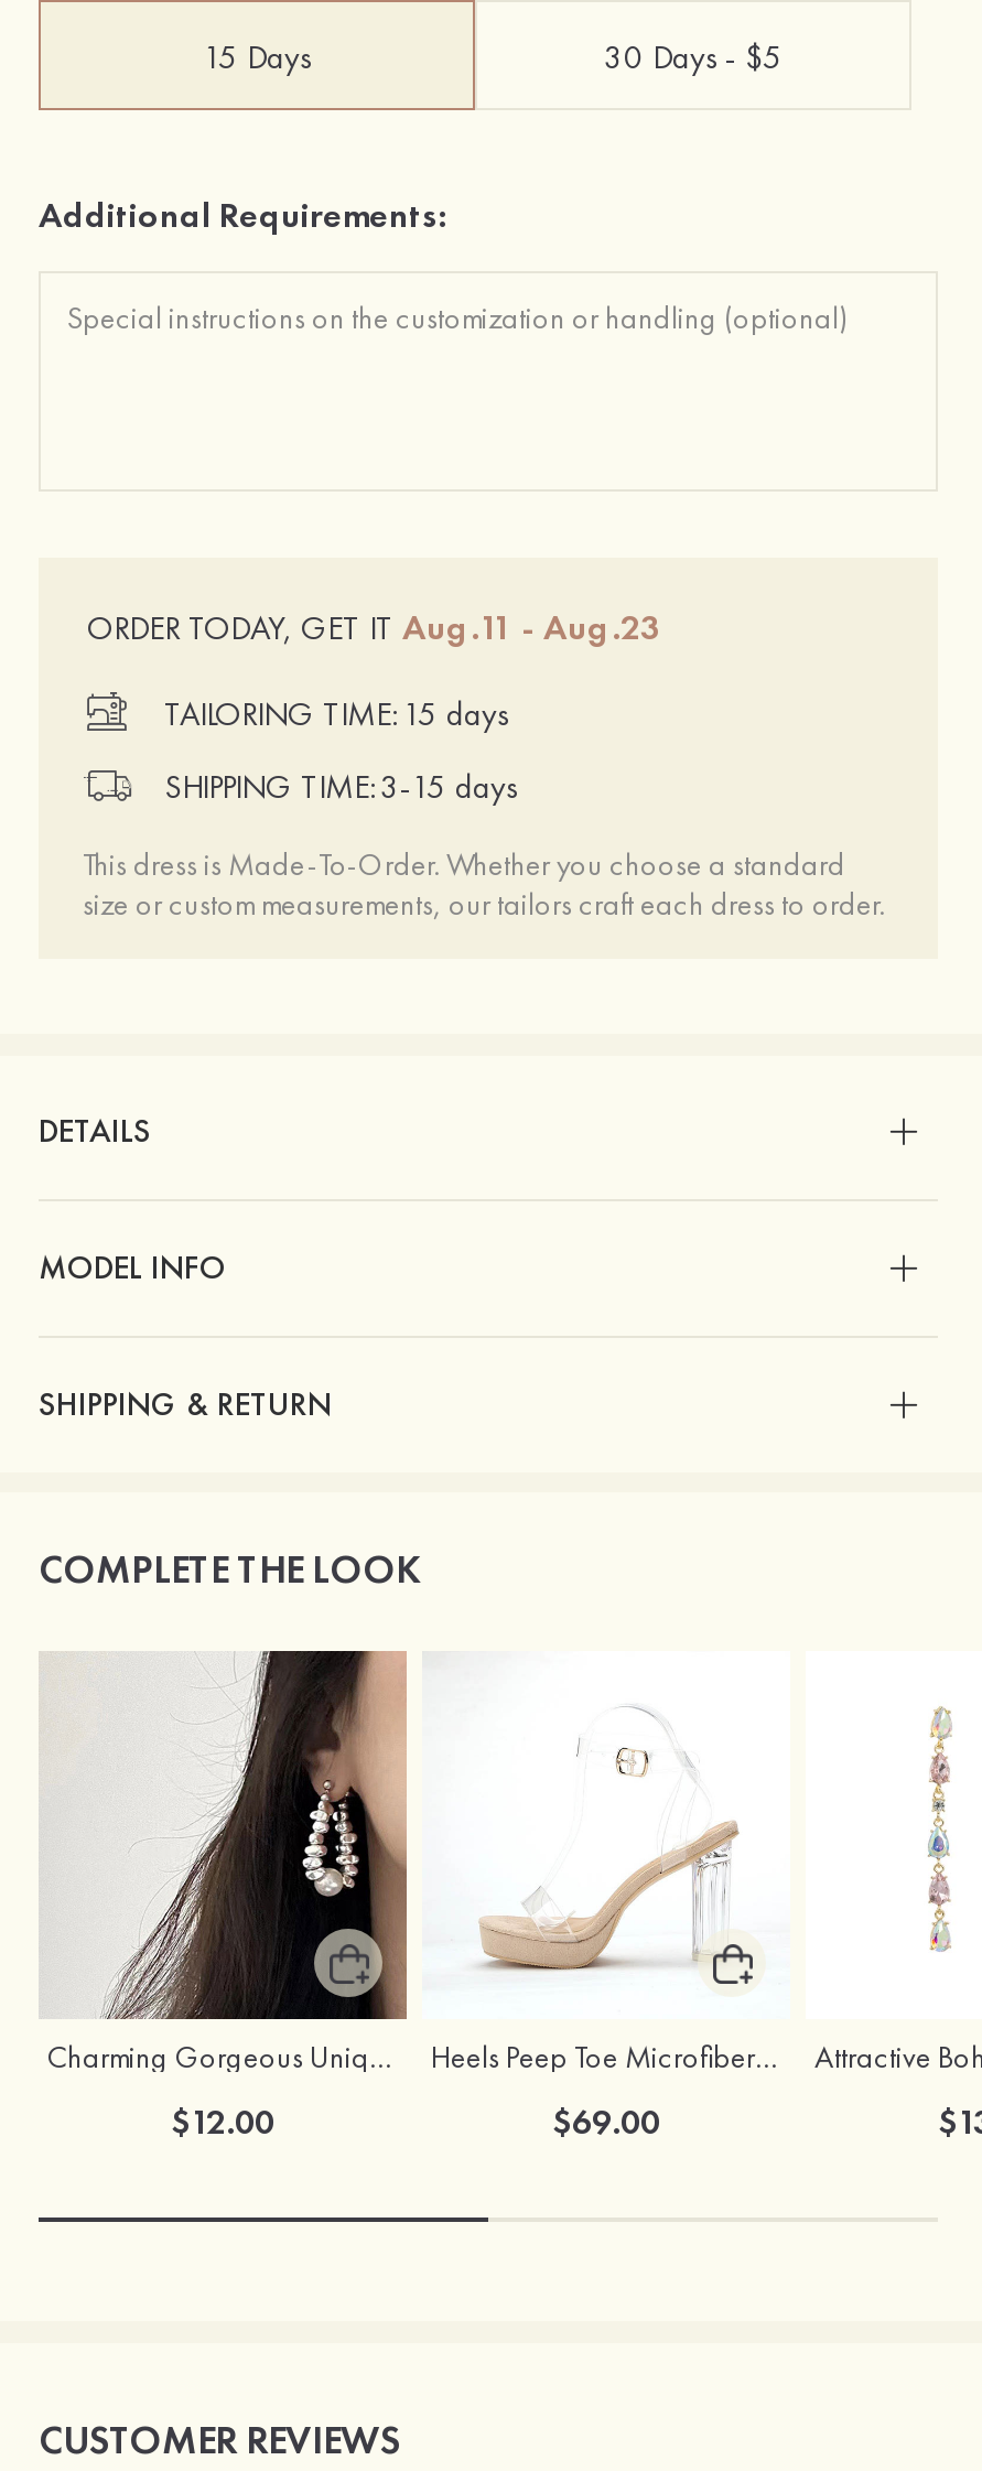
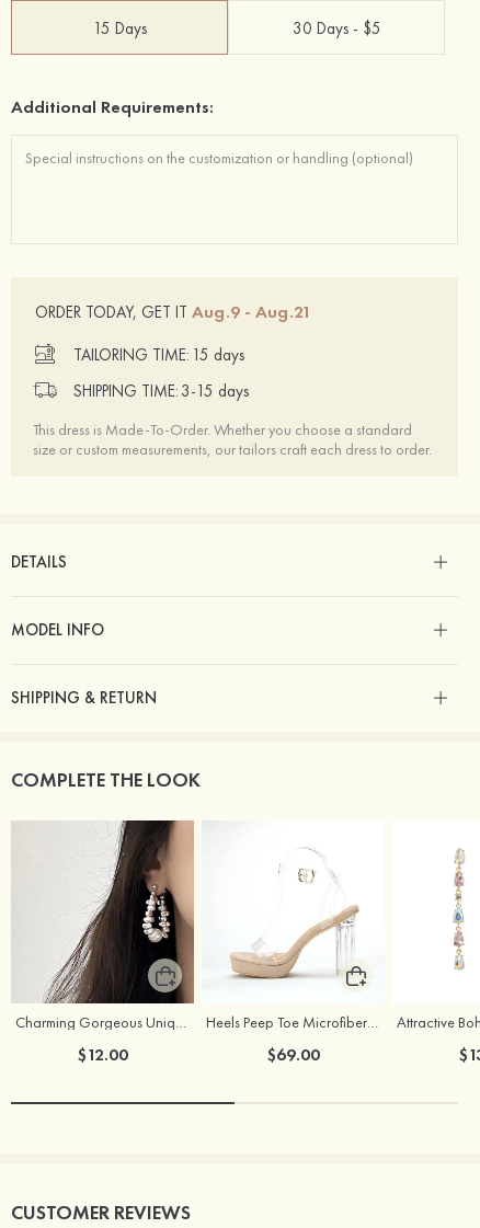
- ORDER TODAY, GET IT Aug.11 - Aug.23
+ ORDER TODAY, GET IT Aug.9 - Aug.21
